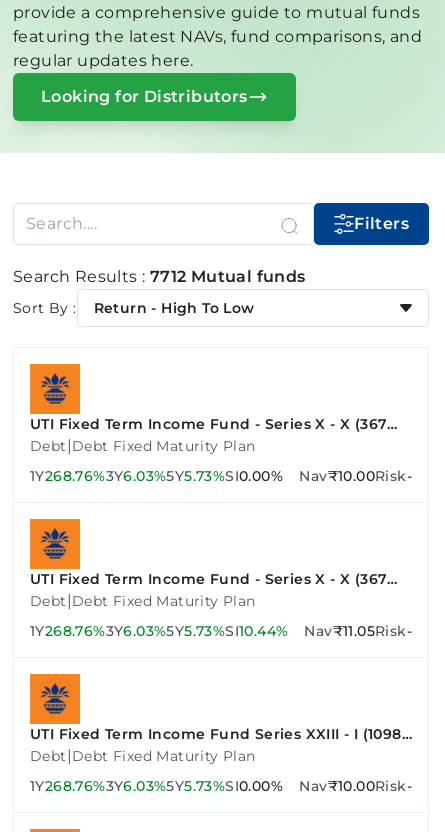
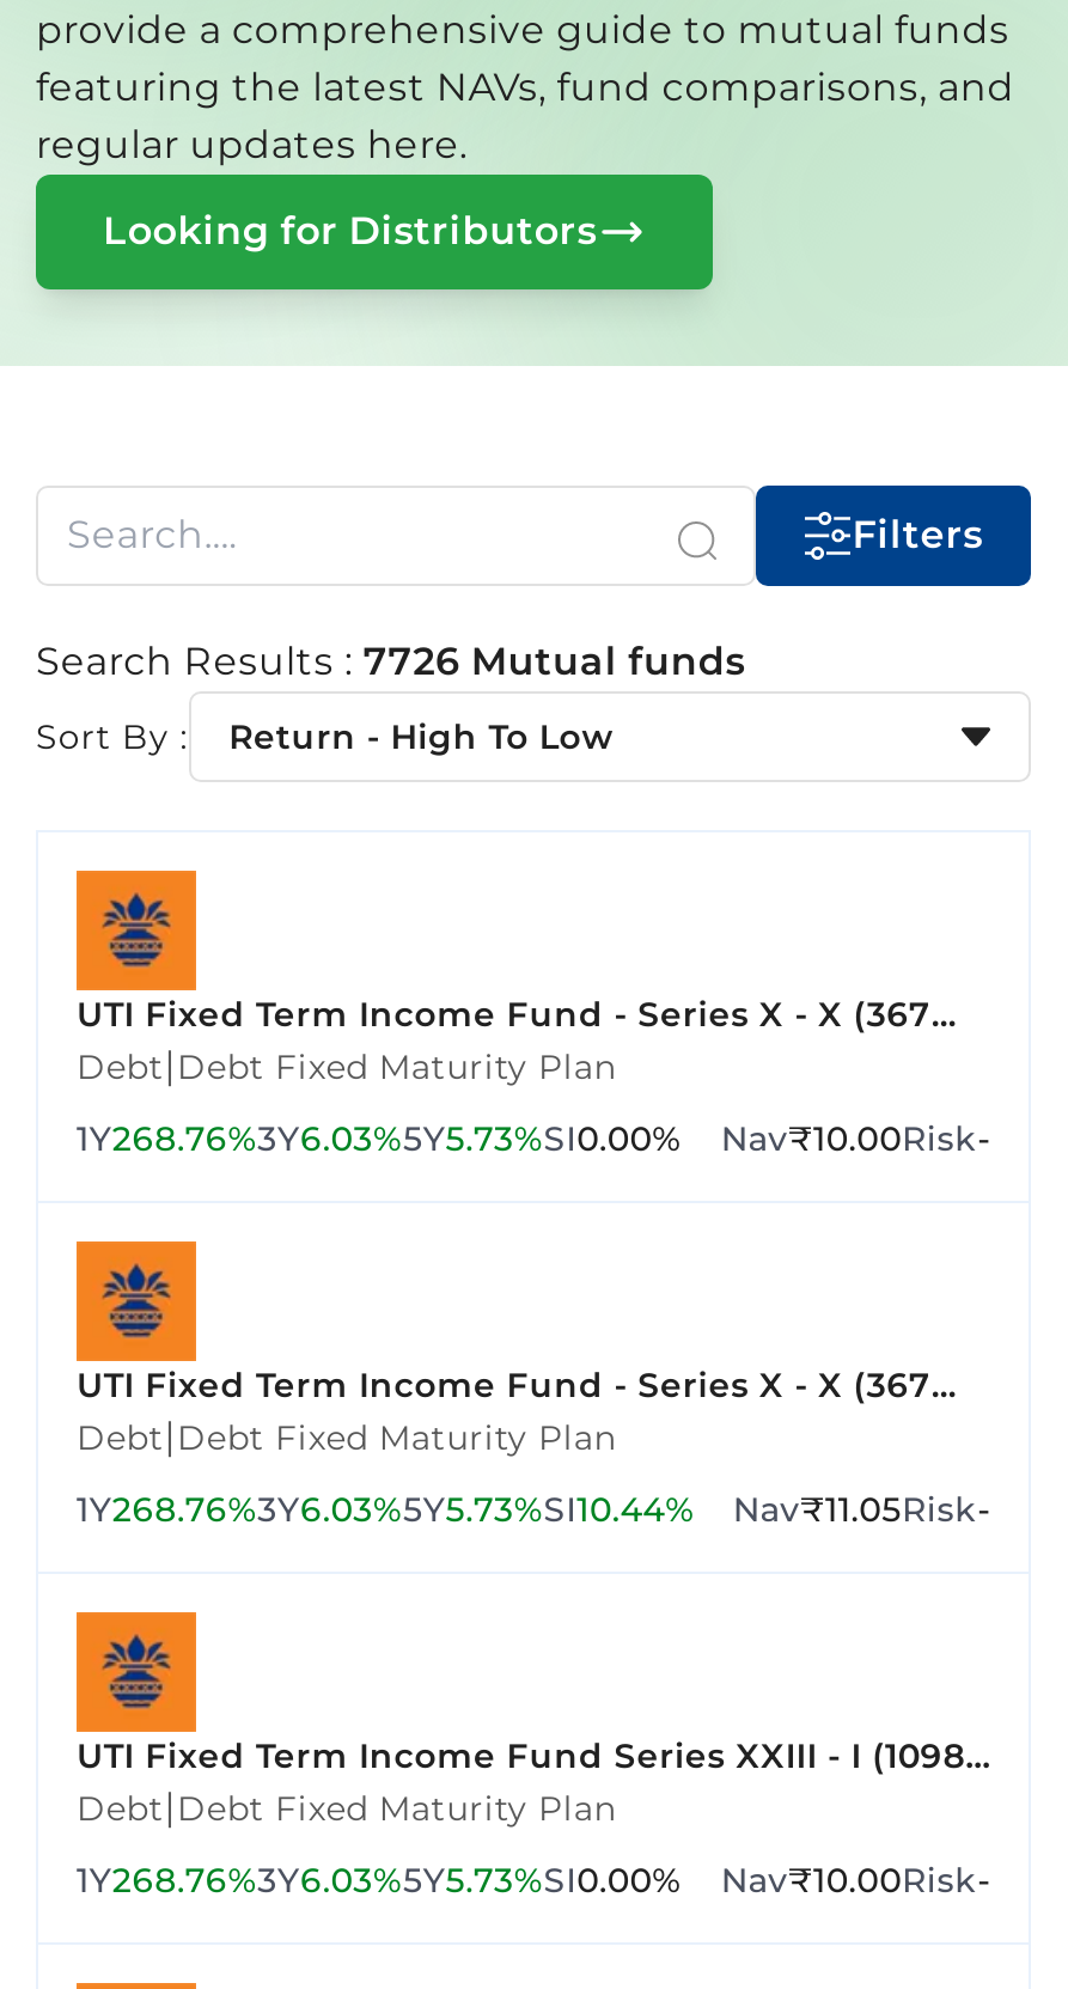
- Search Results : 7712 Mutual funds
+ Search Results : 7726 Mutual funds
